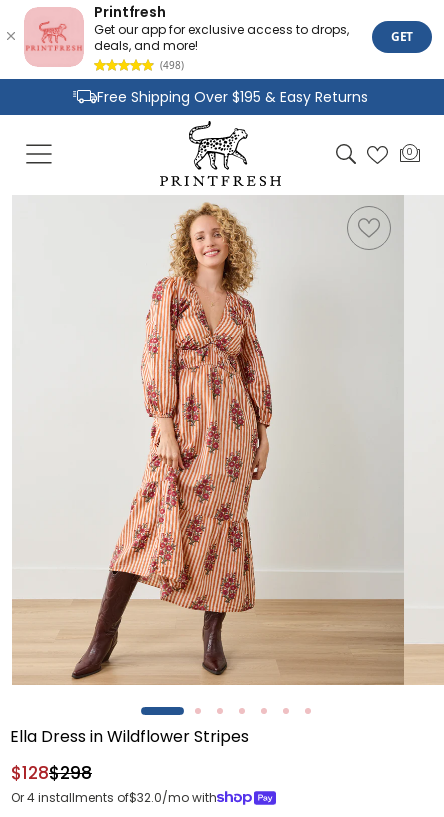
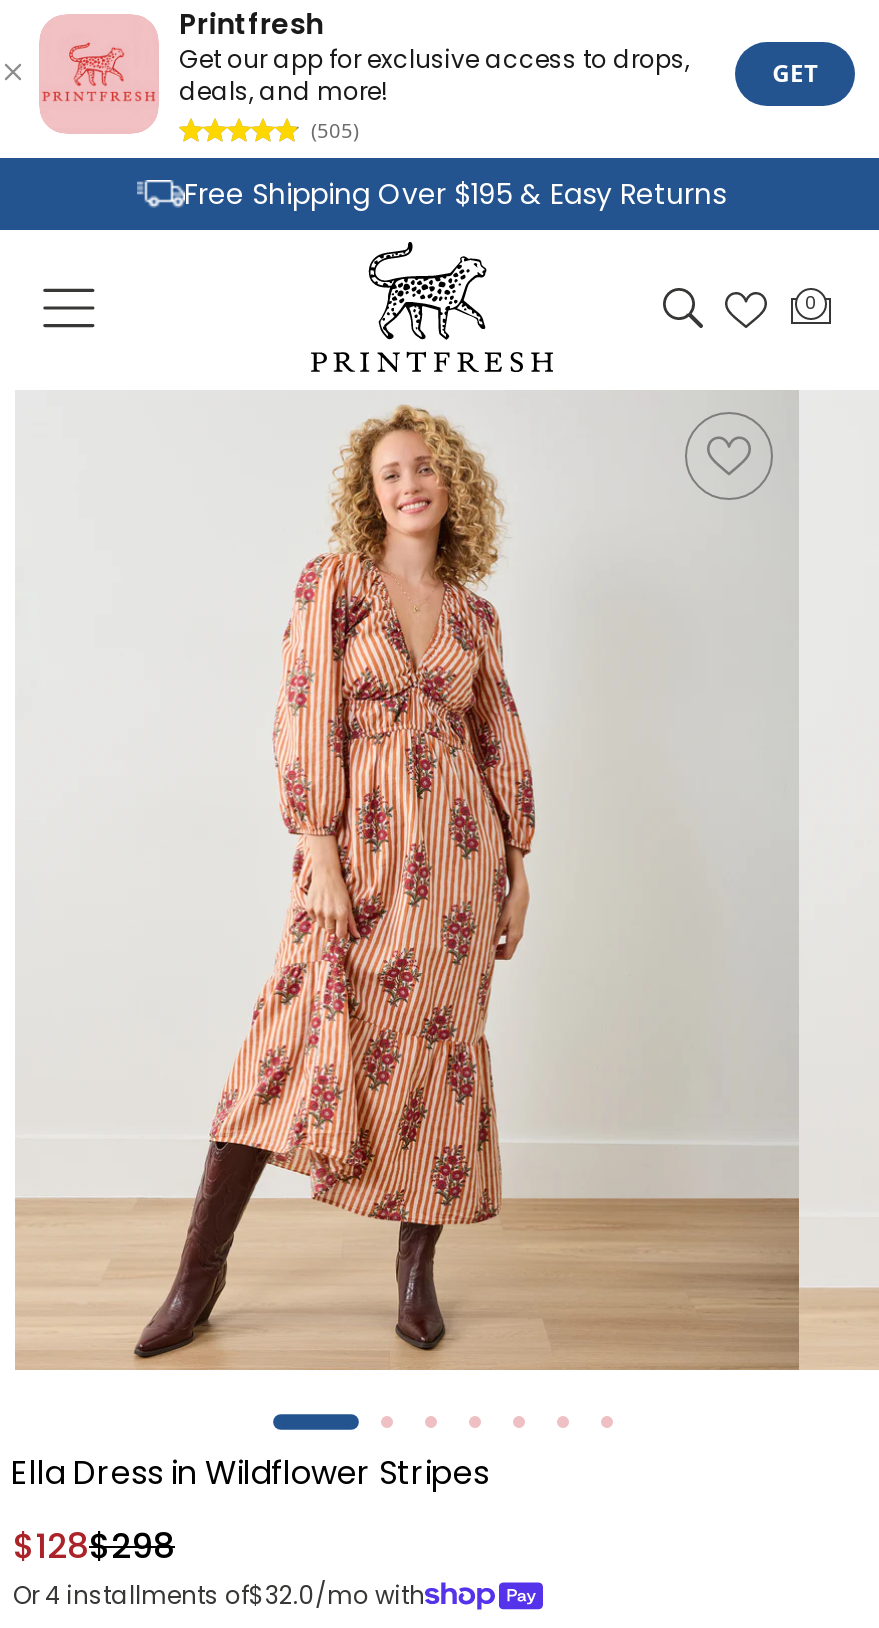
- (498)
+ (505)
